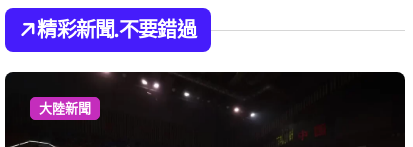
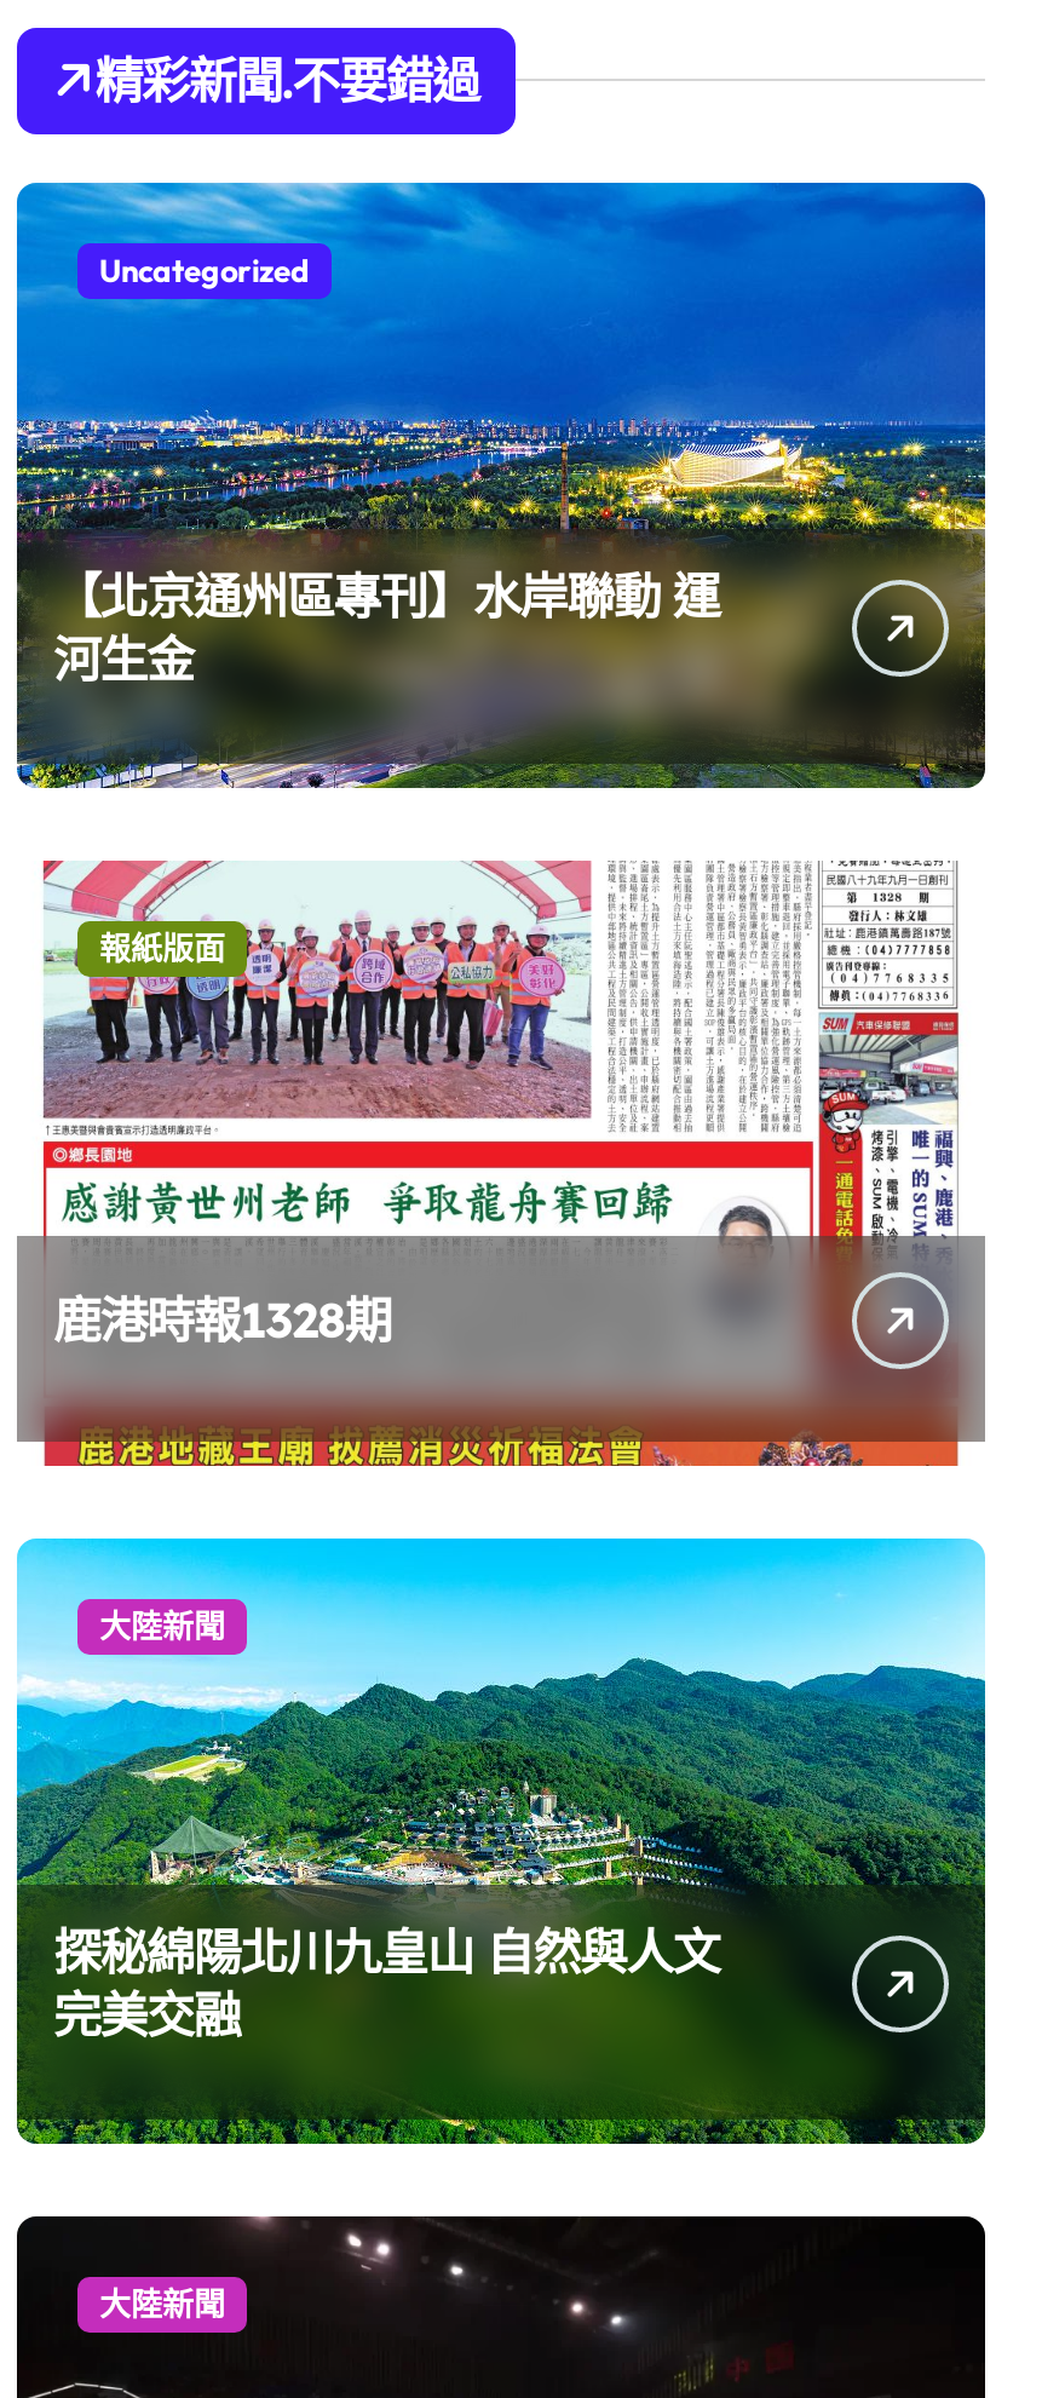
+ [image]
+ Uncategorized

+ [image]
+ 大陸新聞

+ [image]
+ 報紙版面

+ 【北京通州區專刊】水岸聯動 運
+ 河生金

+ 鹿港時報1328期

+ 探秘綿陽北川九皇山 自然與人文
+ 完美交融
